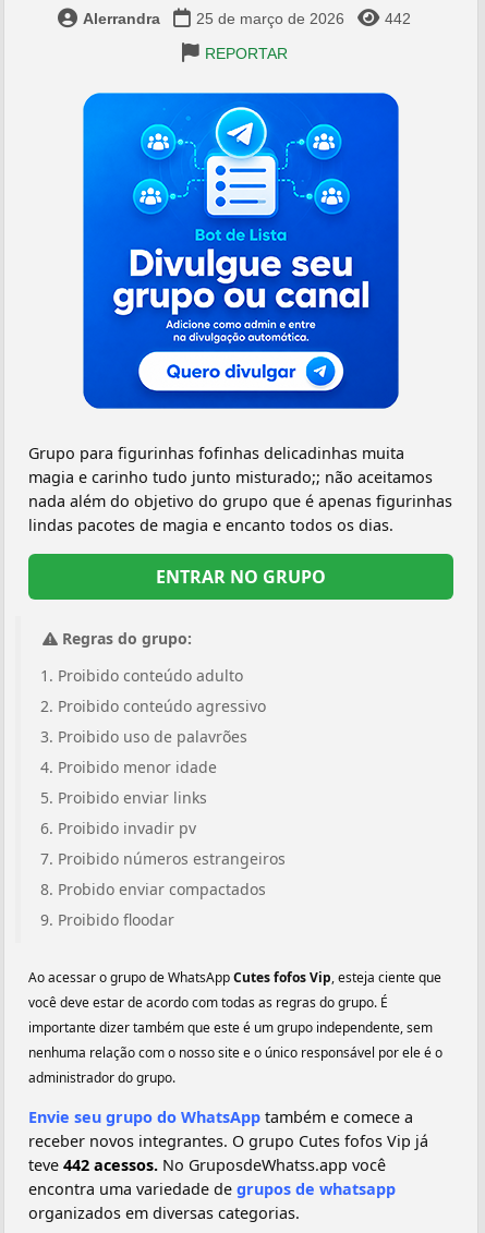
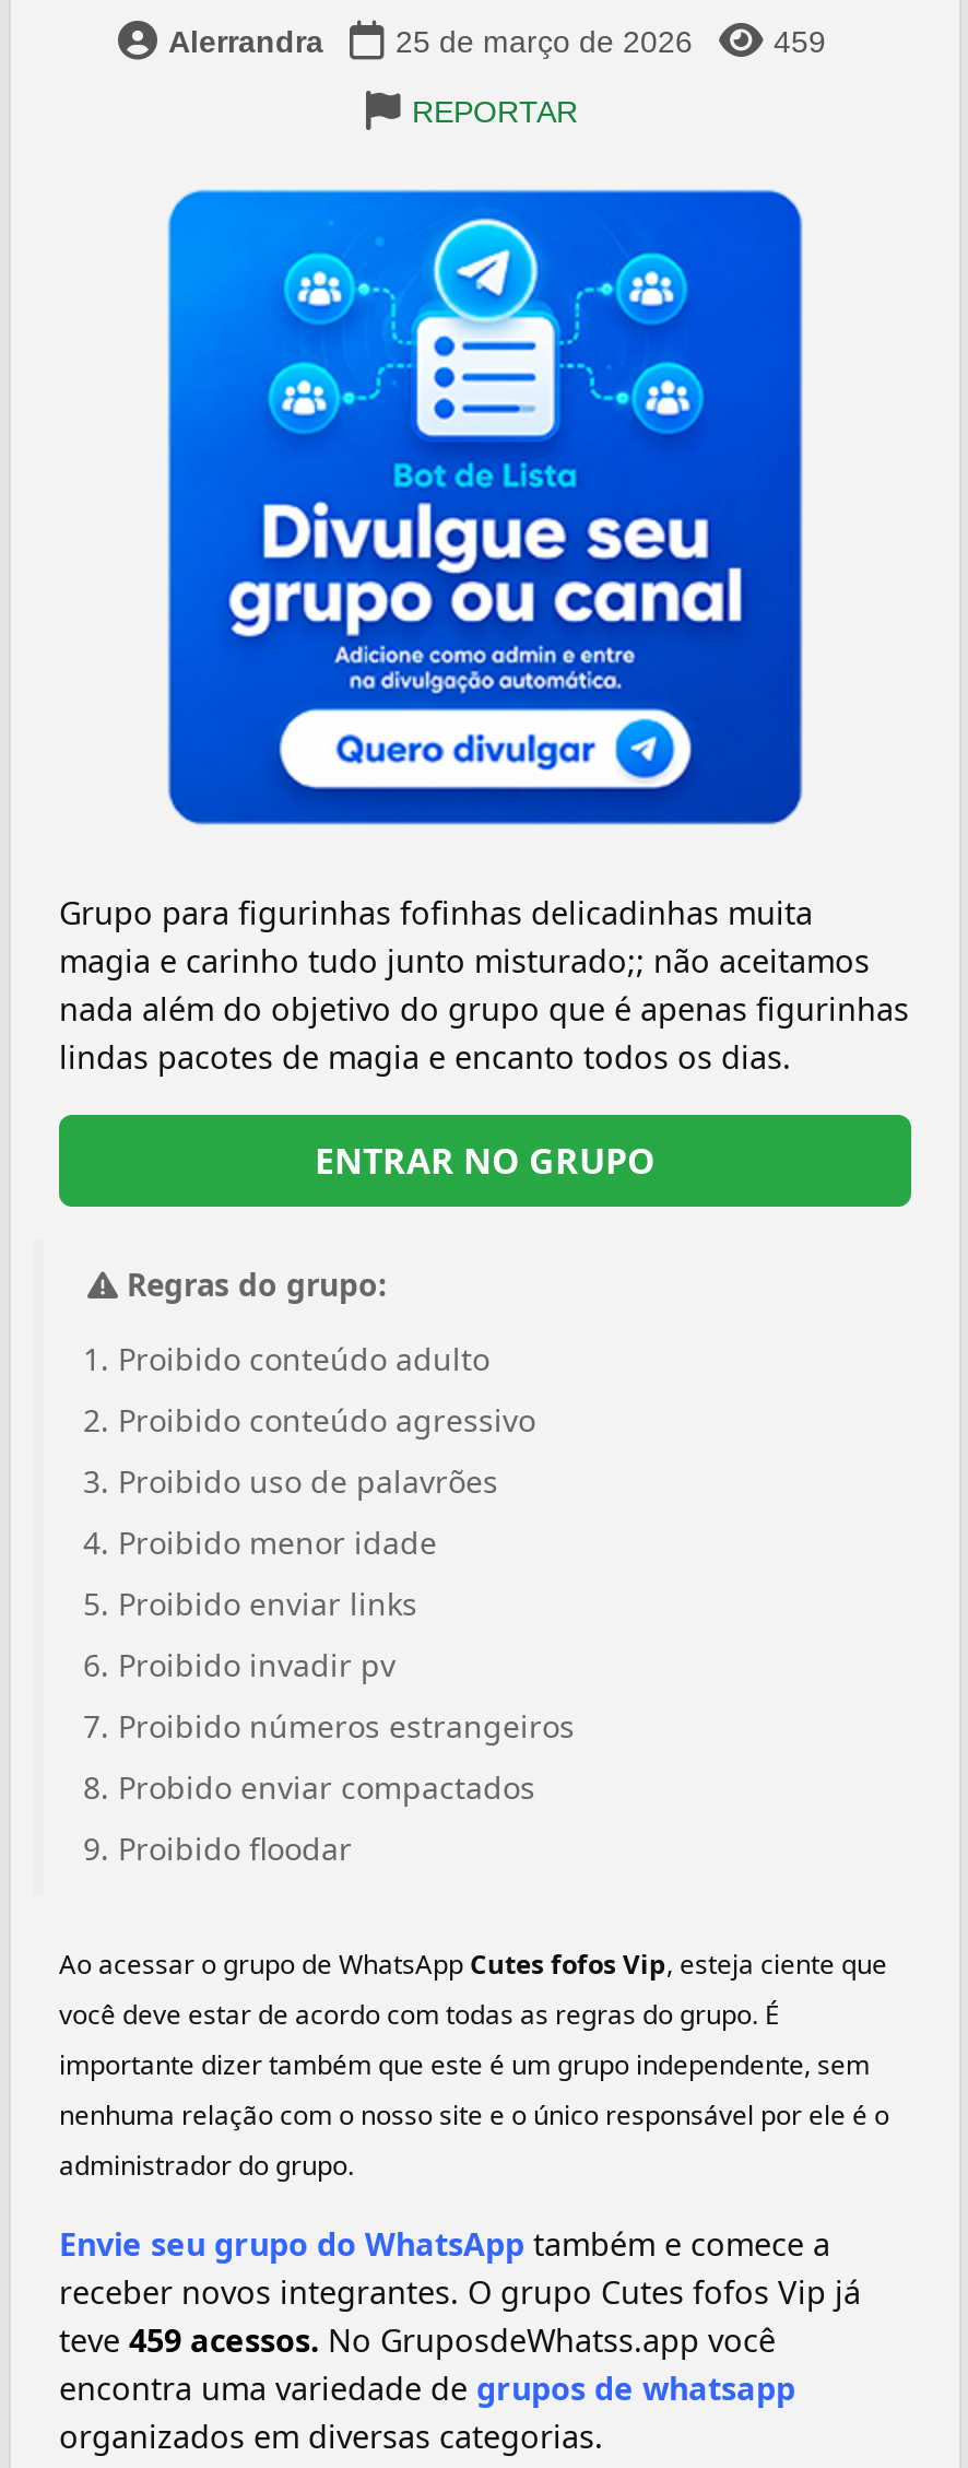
- 442
+ 459

- teve 442 acessos. No GruposdeWhatss.app você
+ teve 459 acessos. No GruposdeWhatss.app você
